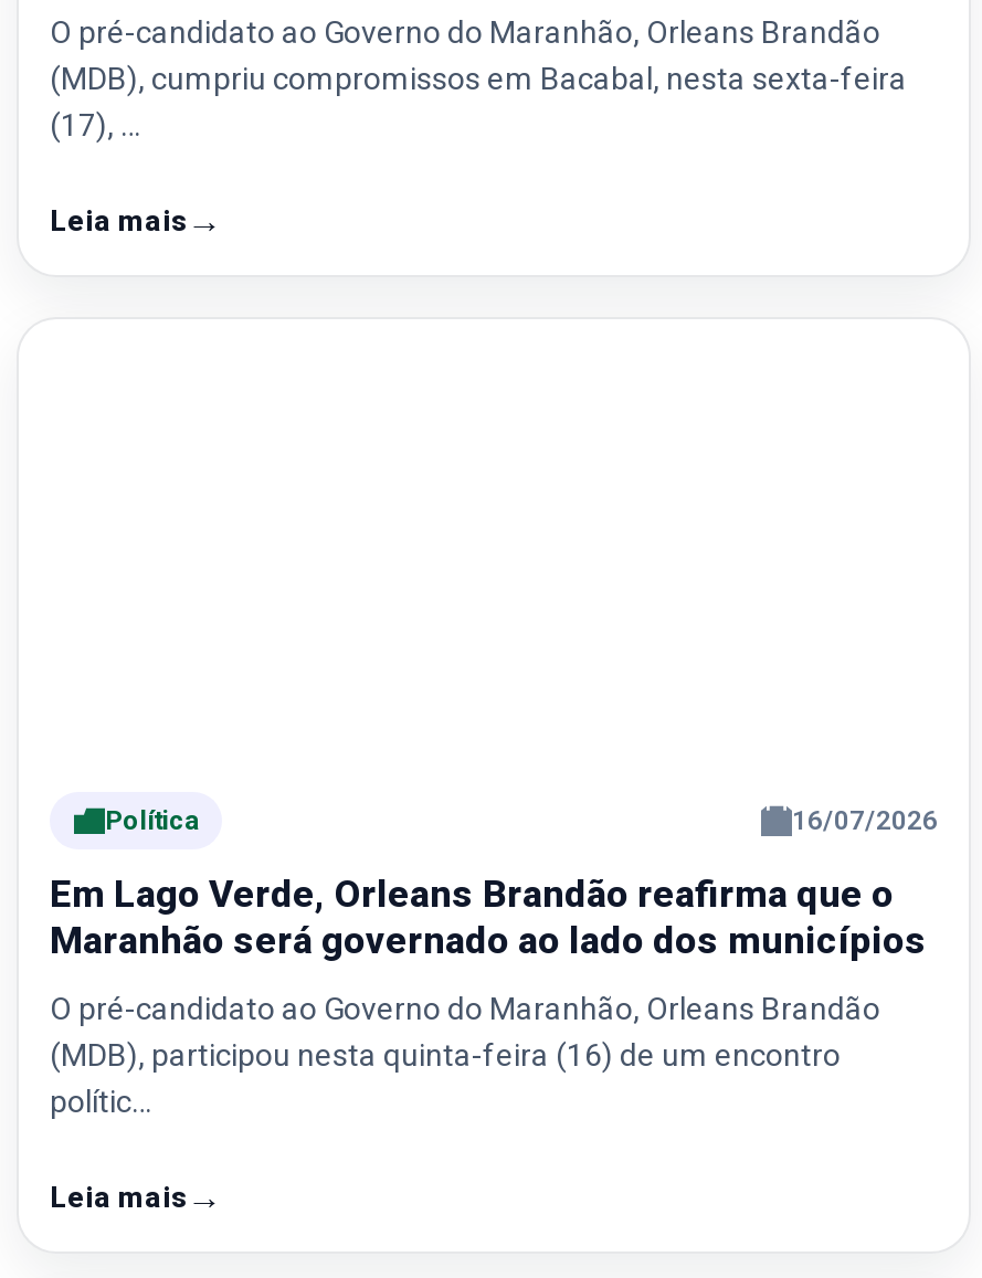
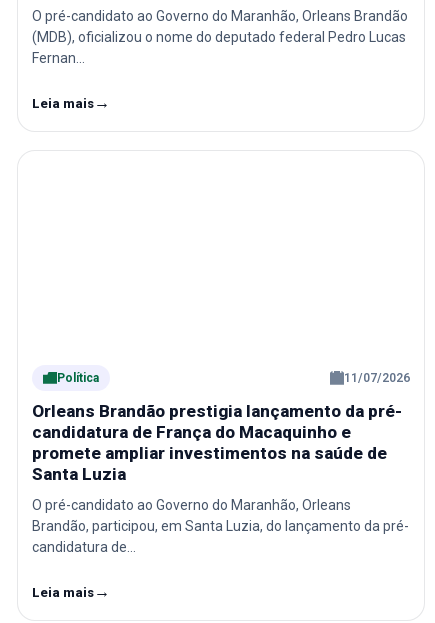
- (MDB), cumpriu compromissos em Bacabal, nesta sexta-feira
- (17), …
+ (MDB), oficializou o nome do deputado federal Pedro Lucas
+ Fernan…

- 16/07/2026
+ 11/07/2026

- Em Lago Verde, Orleans Brandão reafirma que o
- Maranhão será governado ao lado dos municípios
+ Orleans Brandão prestigia lançamento da pré-
+ candidatura de França do Macaquinho e
+ promete ampliar investimentos na saúde de
+ Santa Luzia

- O pré-candidato ao Governo do Maranhão, Orleans Brandão
- (MDB), participou nesta quinta-feira (16) de um encontro
- polític…
+ O pré-candidato ao Governo do Maranhão, Orleans
+ Brandão, participou, em Santa Luzia, do lançamento da pré-
+ candidatura de…
